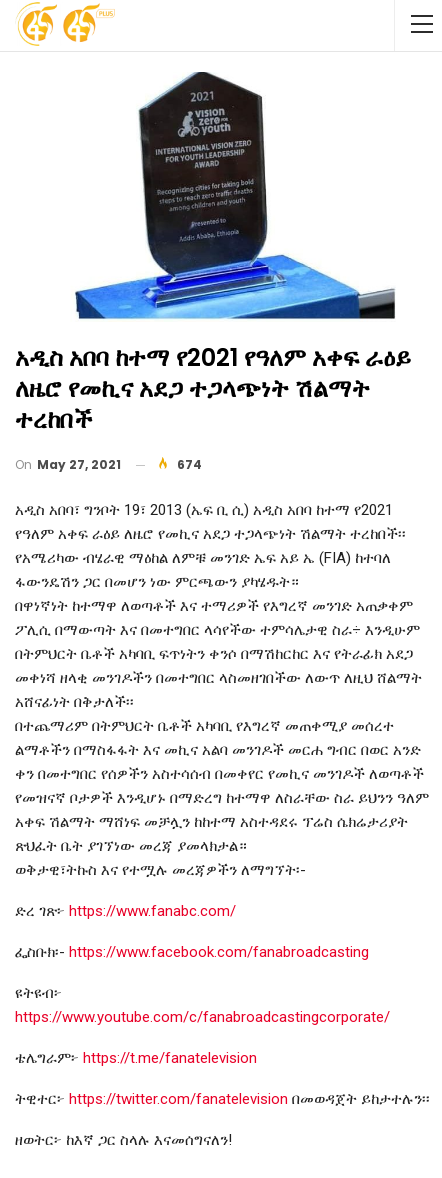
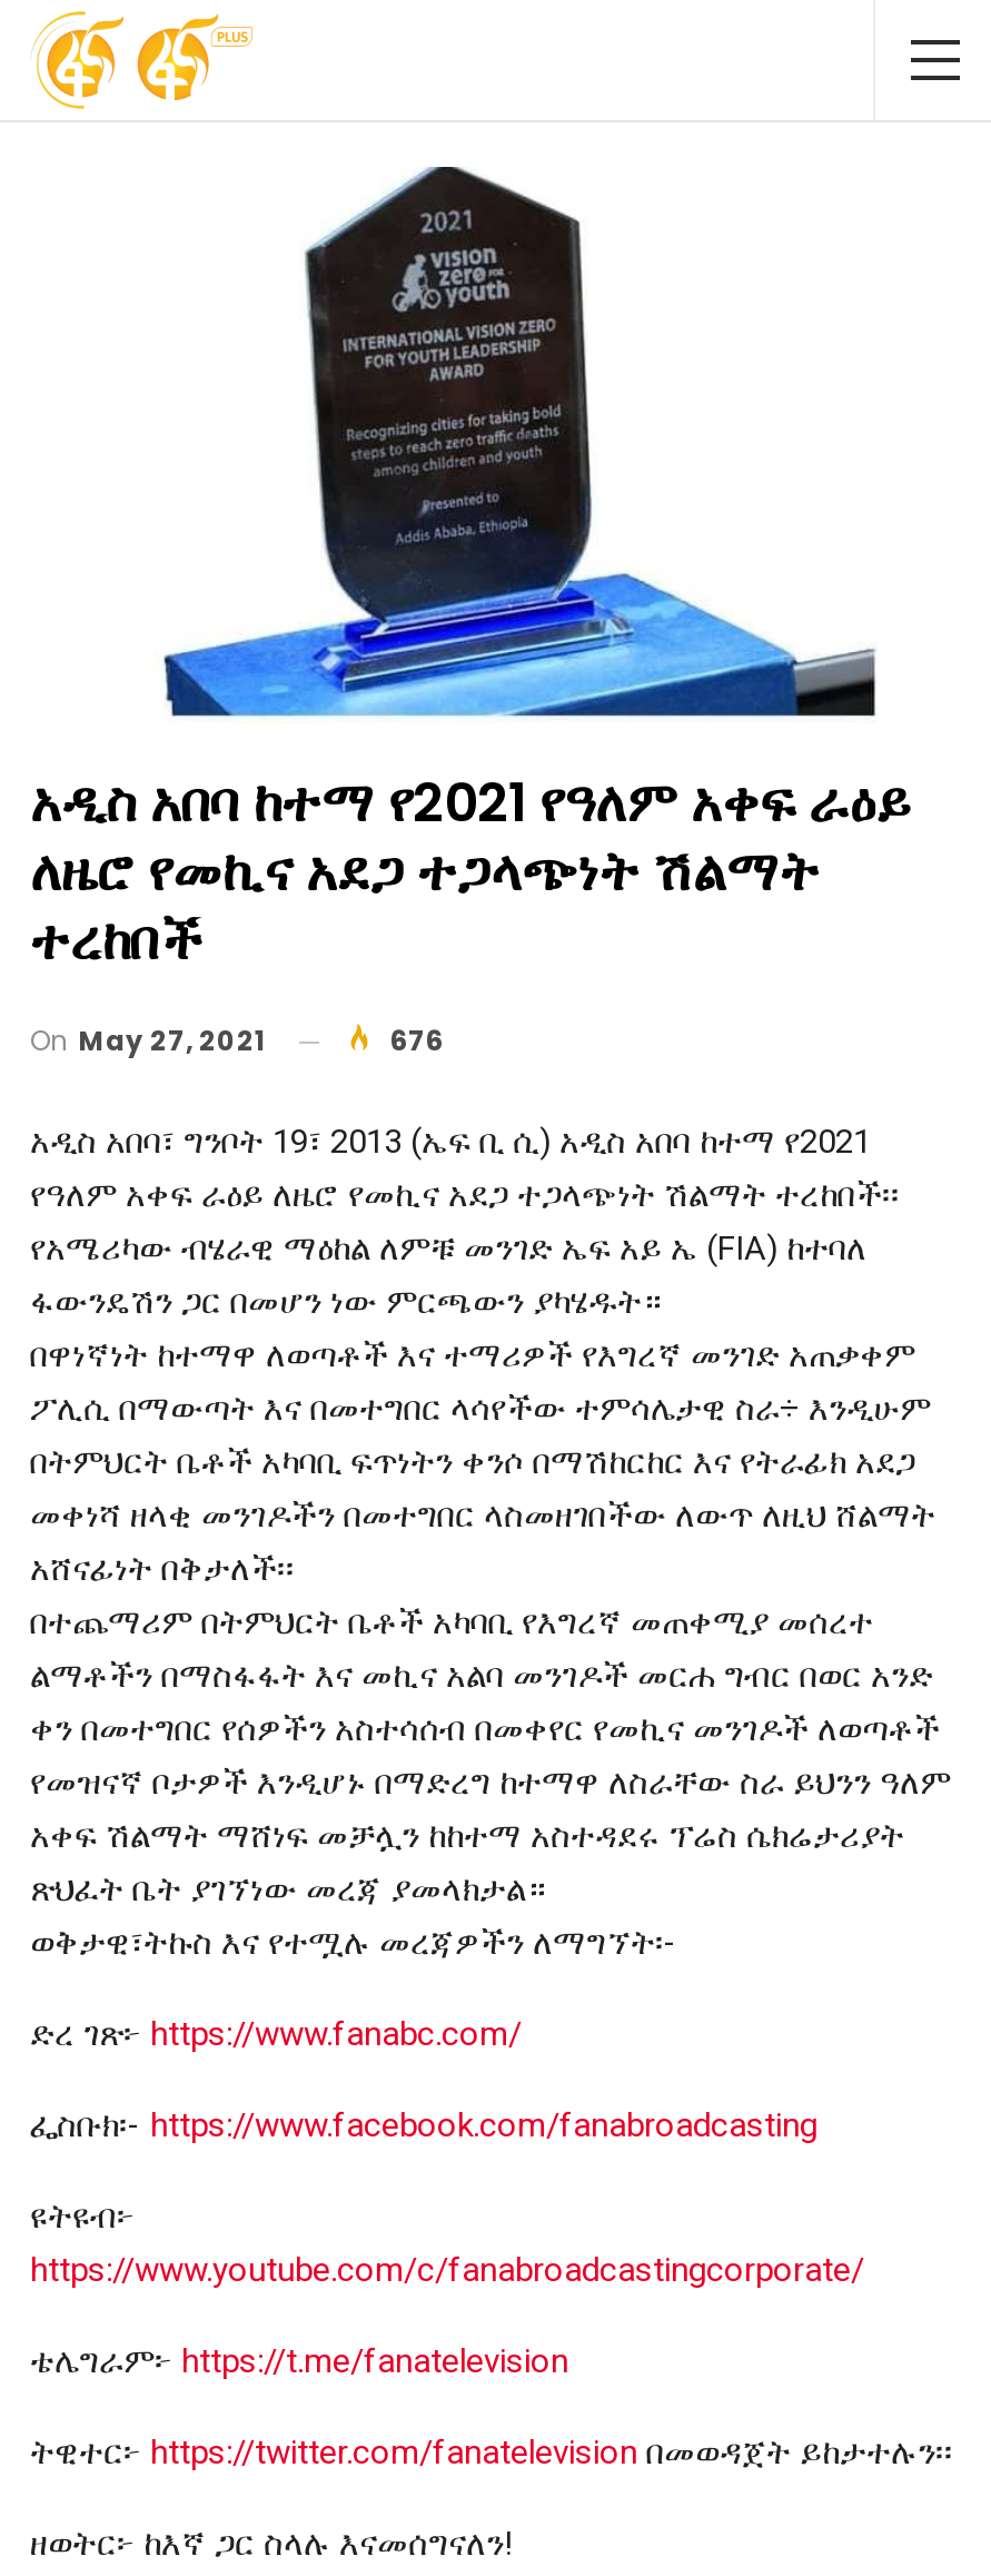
- 674
+ 676
